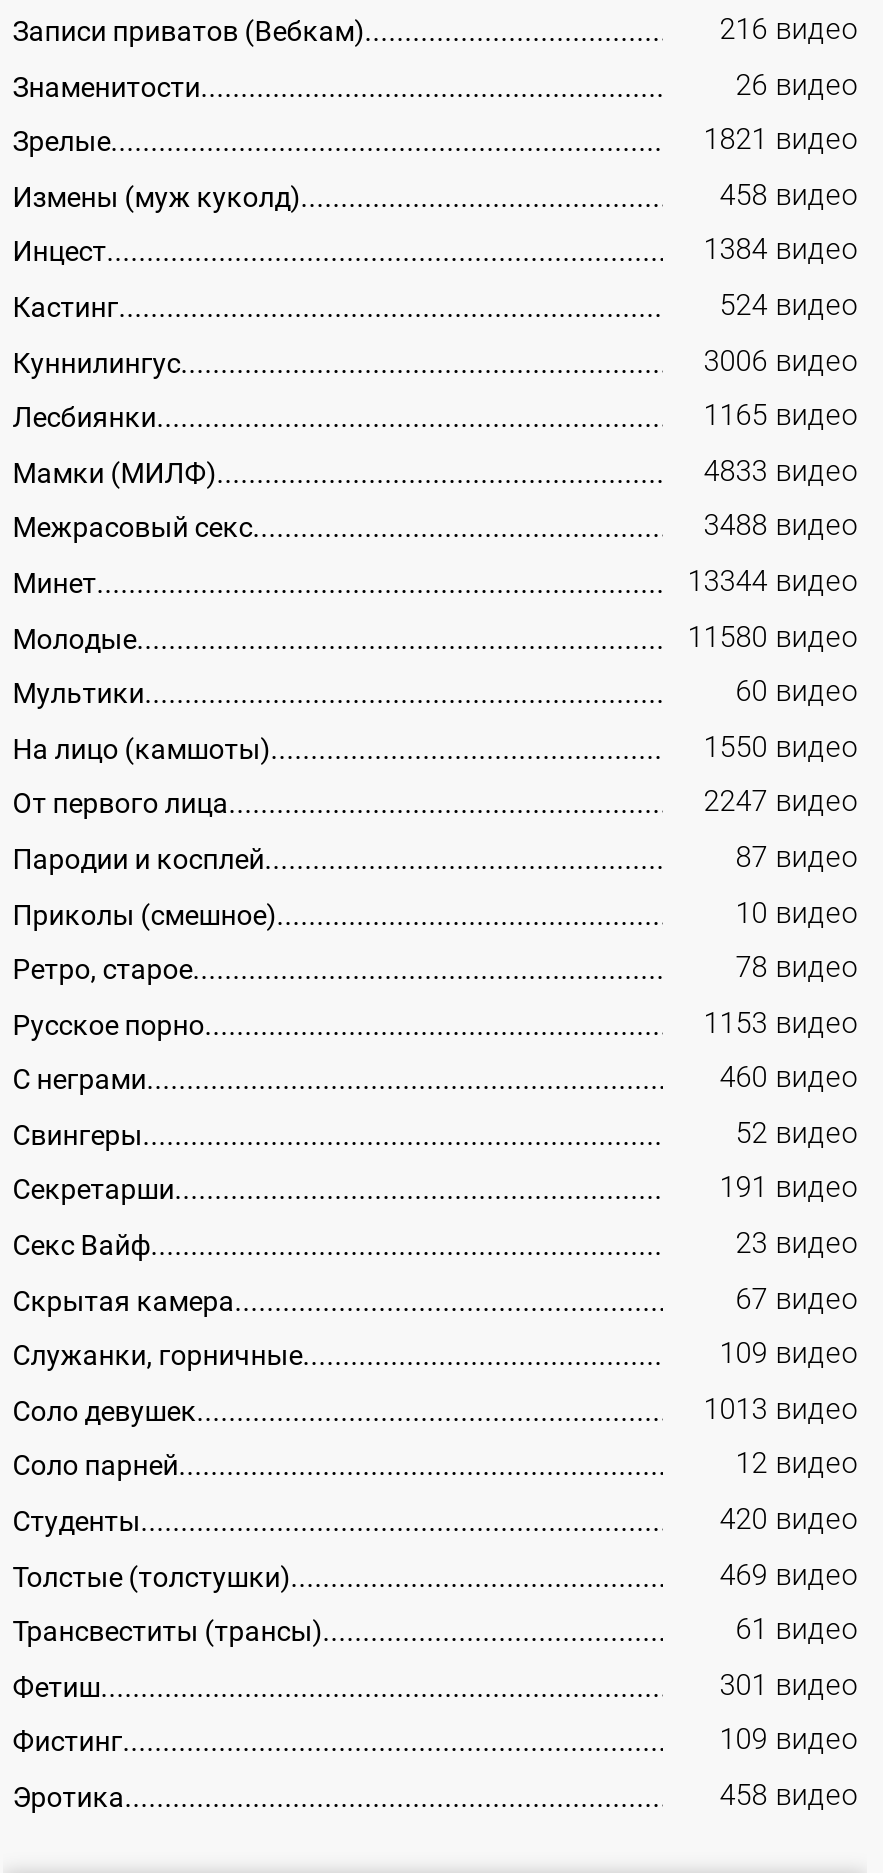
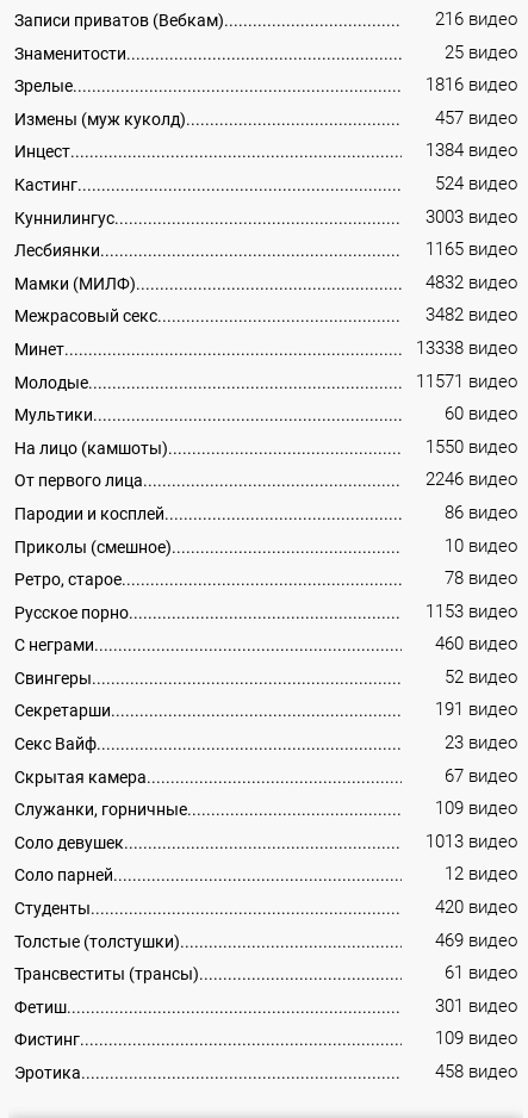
- 26 видео
+ 25 видео

- 1821 видео
+ 1816 видео

- 458 видео
+ 457 видео

- 3006 видео
+ 3003 видео

- 4833 видео
+ 4832 видео

- 3488 видео
+ 3482 видео

- 13344 видео
+ 13338 видео

- 11580 видео
+ 11571 видео

- 2247 видео
+ 2246 видео

- 87 видео
+ 86 видео
